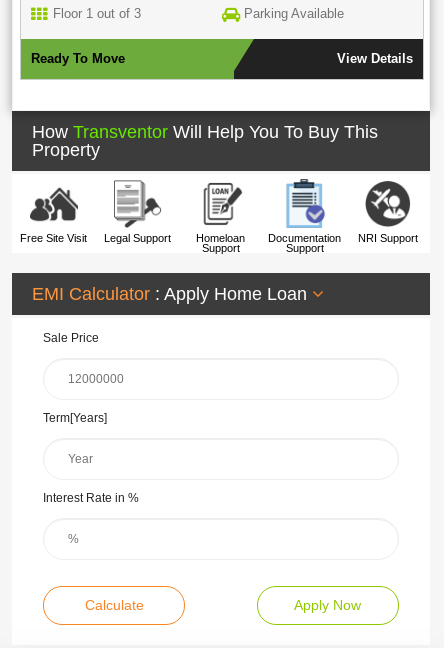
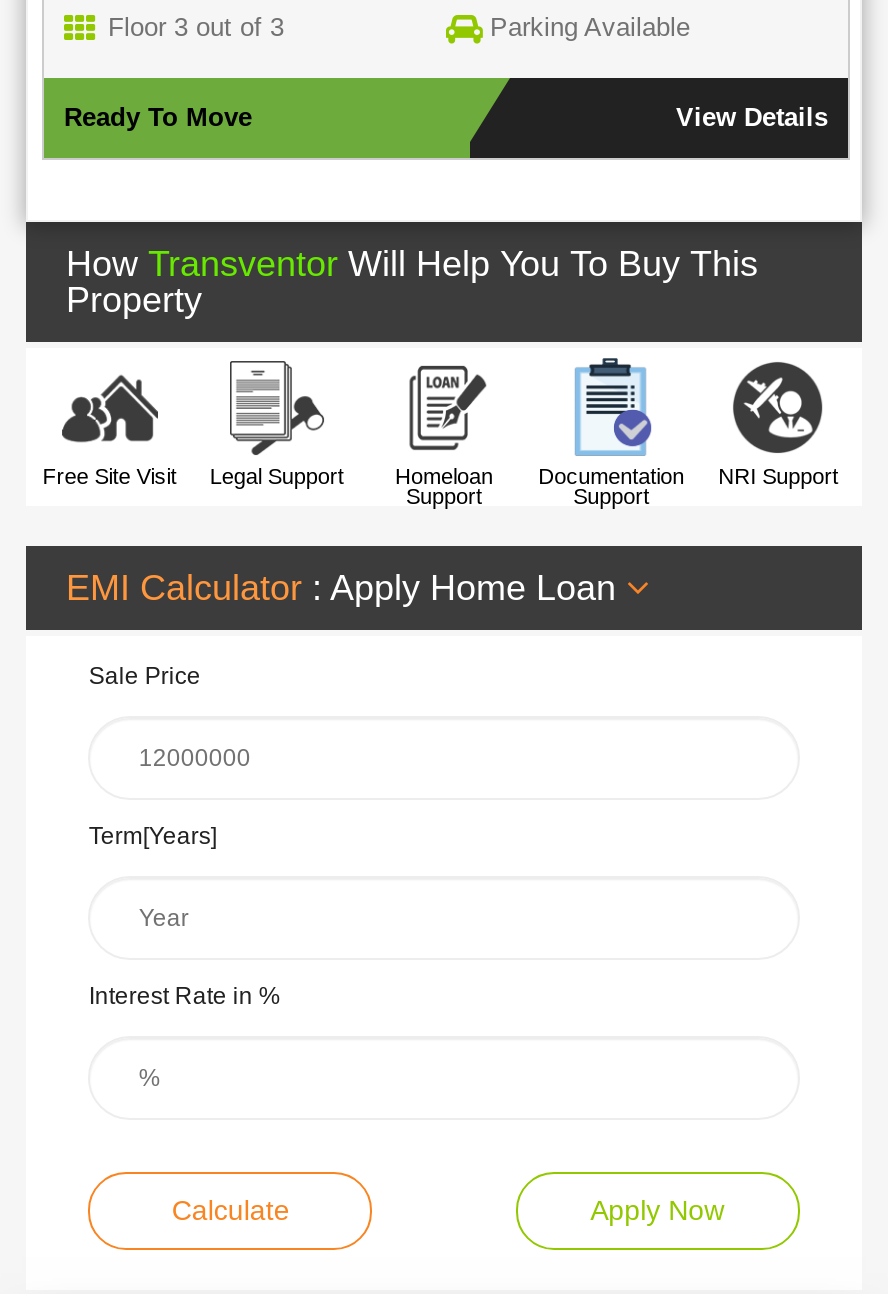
- Floor 1 out of 3
+ Floor 3 out of 3
